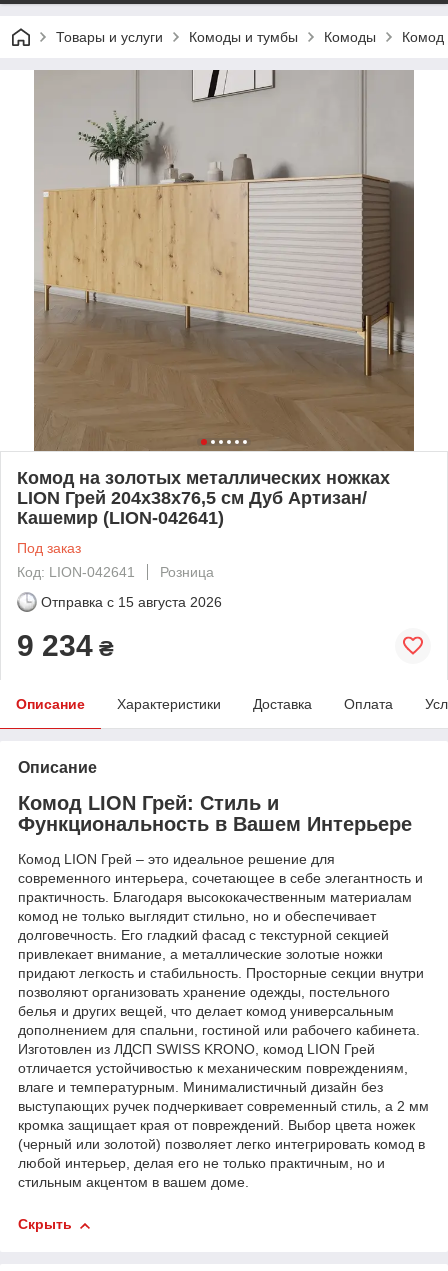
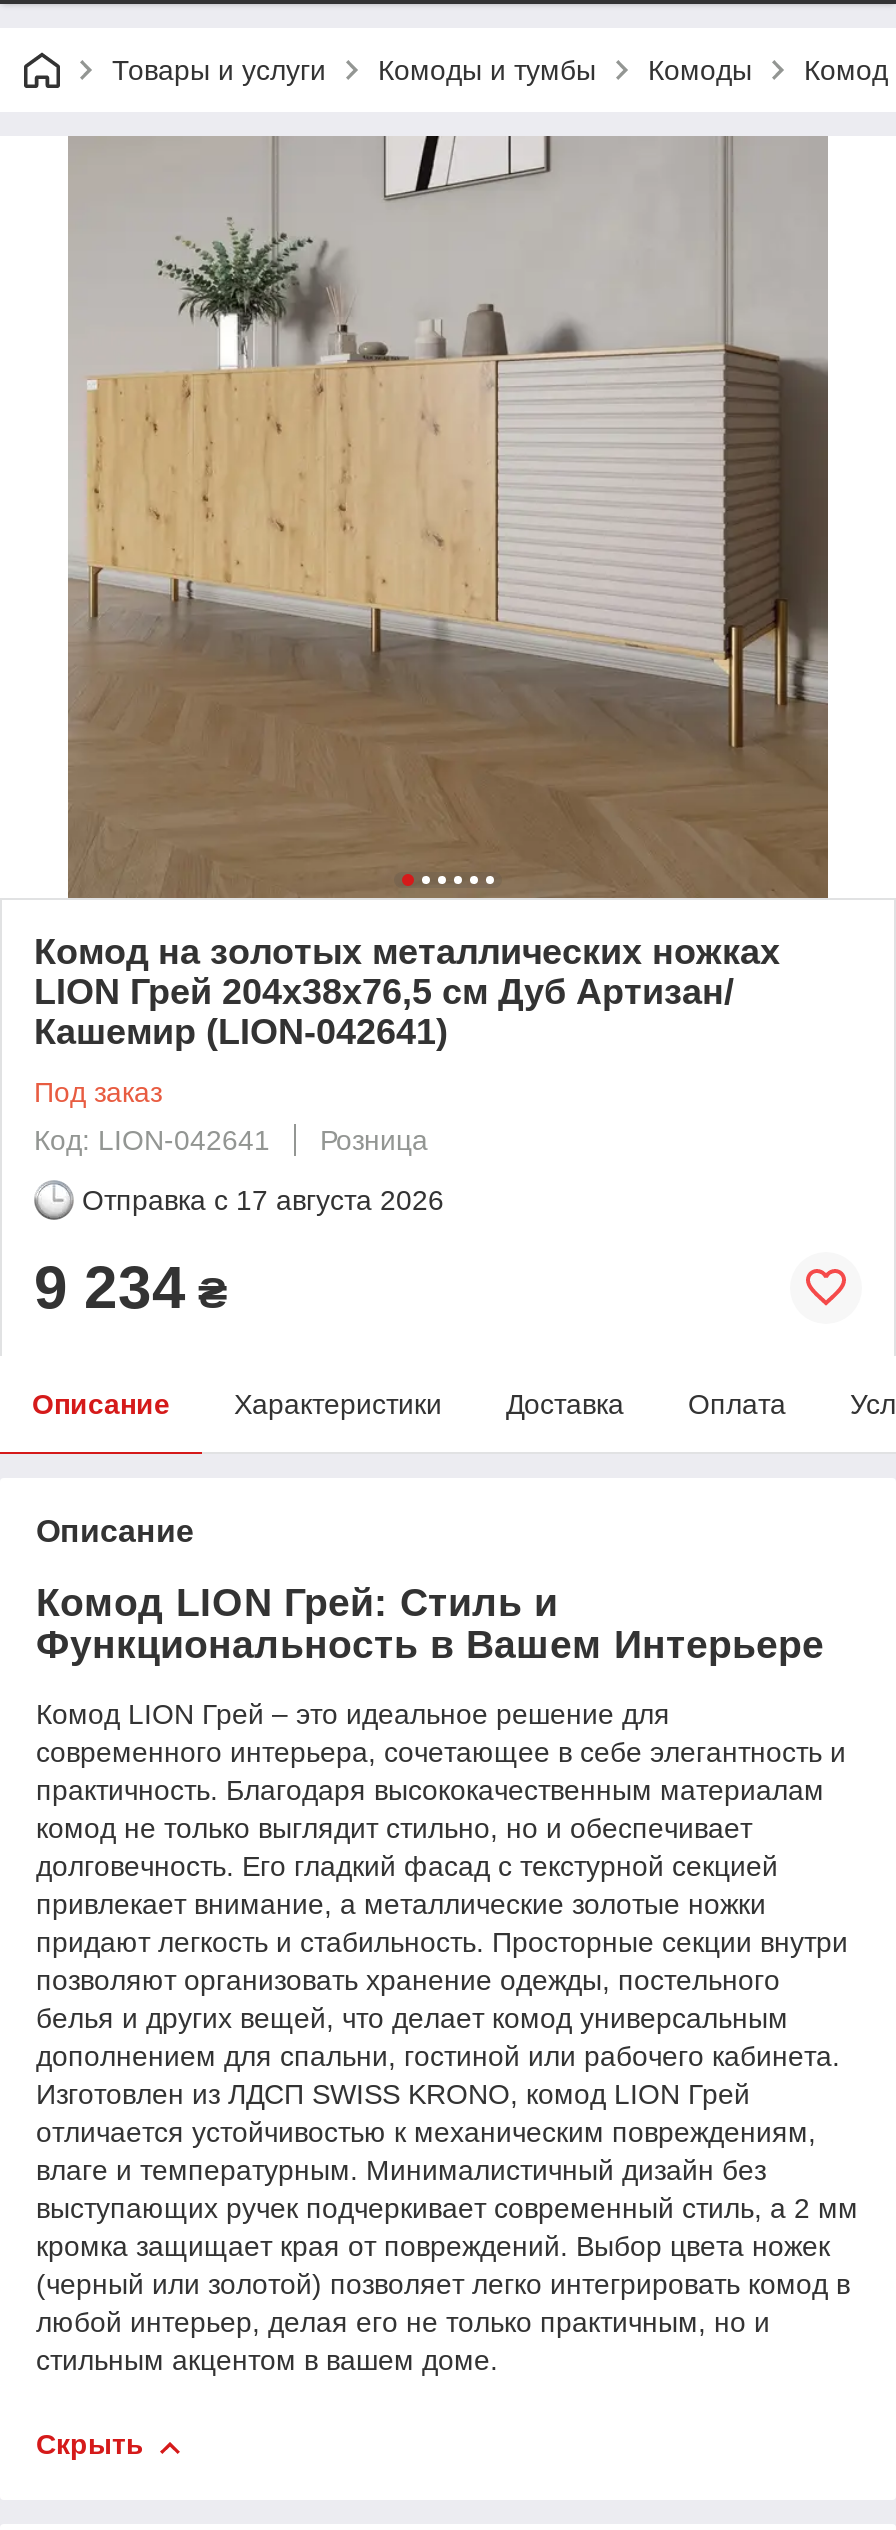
- Отправка с 15 августа 2026
+ Отправка с 17 августа 2026
